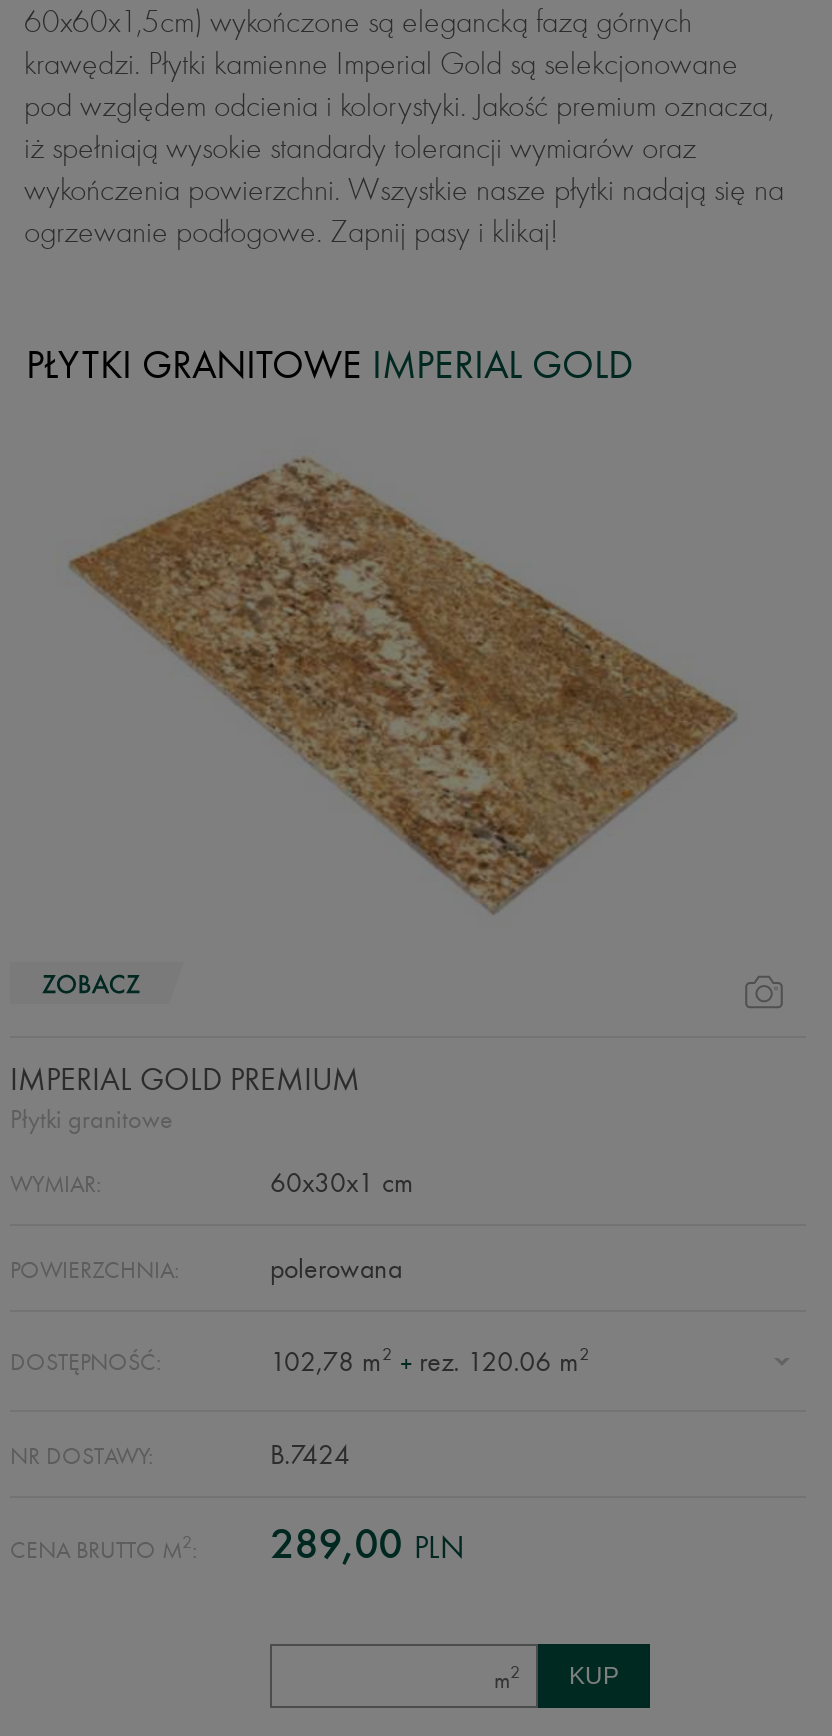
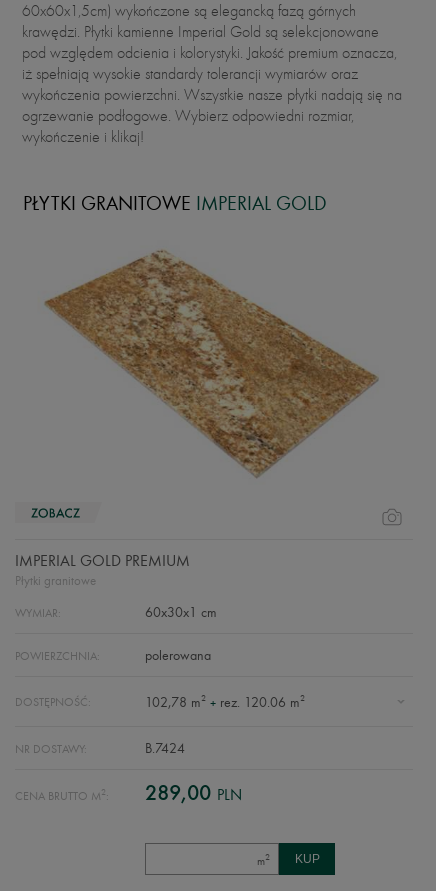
- ogrzewanie podłogowe. Zapnij pasy i klikaj!
+ ogrzewanie podłogowe. Wybierz odpowiedni rozmiar,
+ wykończenie i klikaj!
